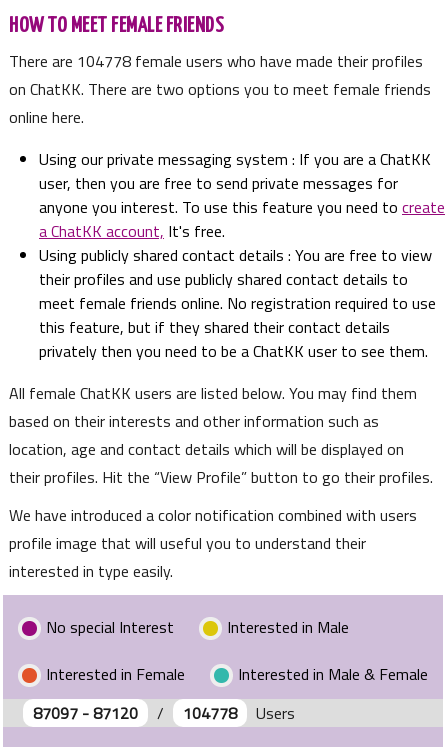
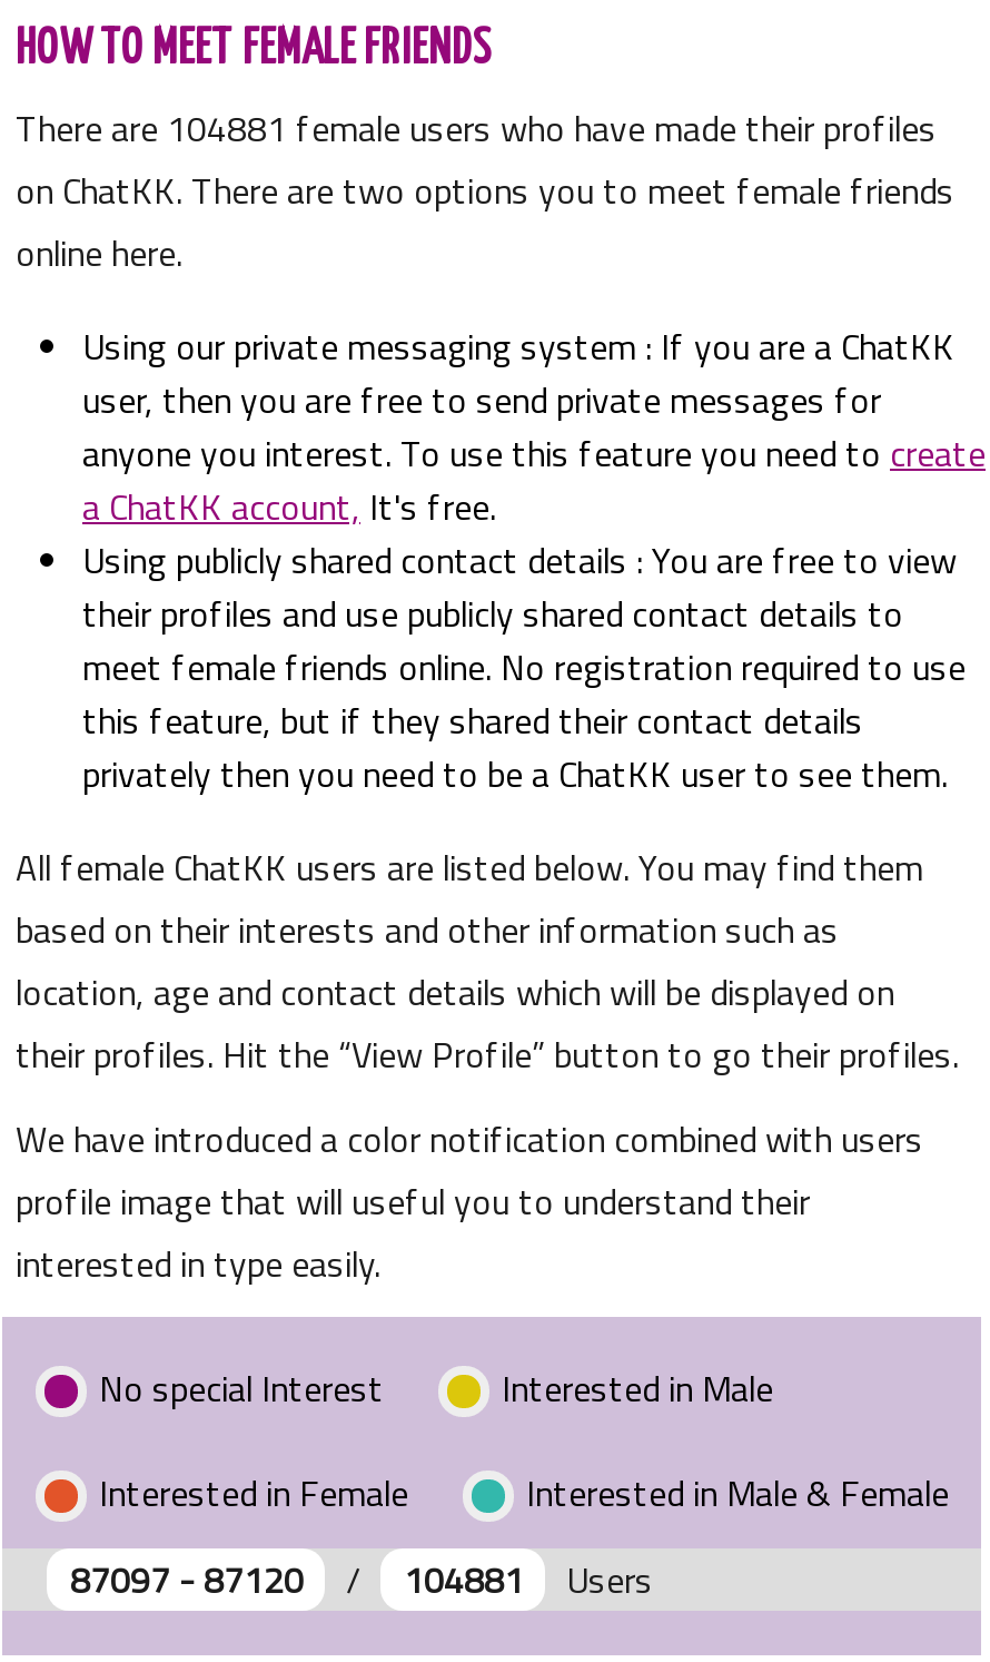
- There are 104778 female users who have made their profiles
+ There are 104881 female users who have made their profiles

- 104778
+ 104881
